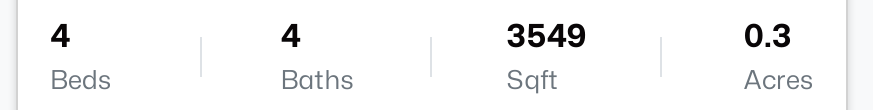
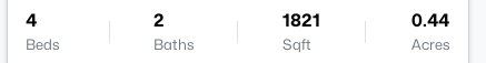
- 4
+ 2

- 3549
+ 1821

- 0.3
+ 0.44
